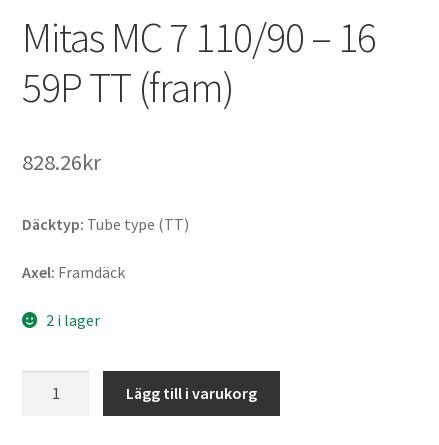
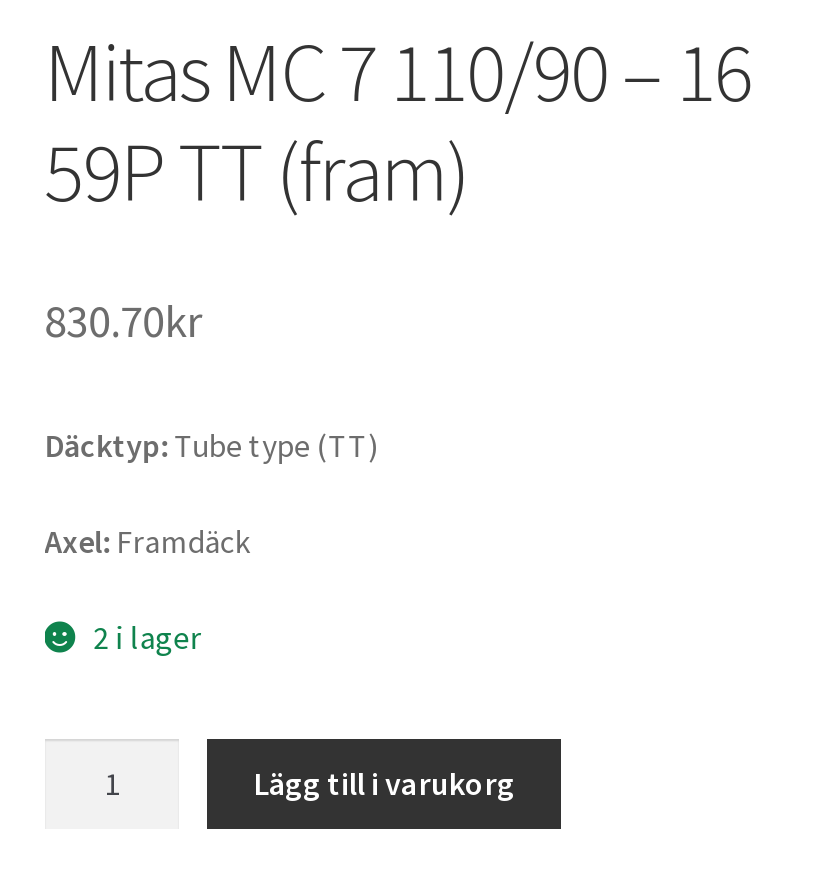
- 828.26kr
+ 830.70kr
